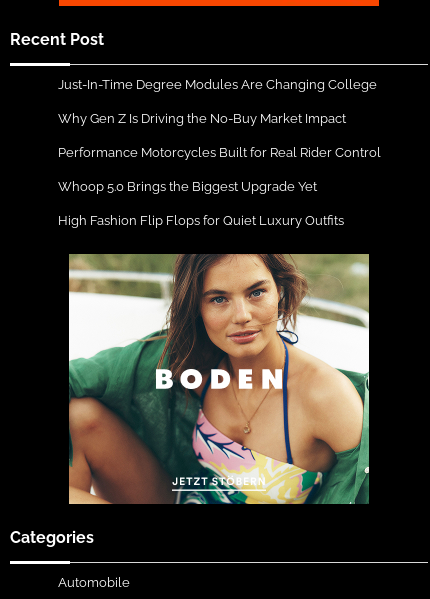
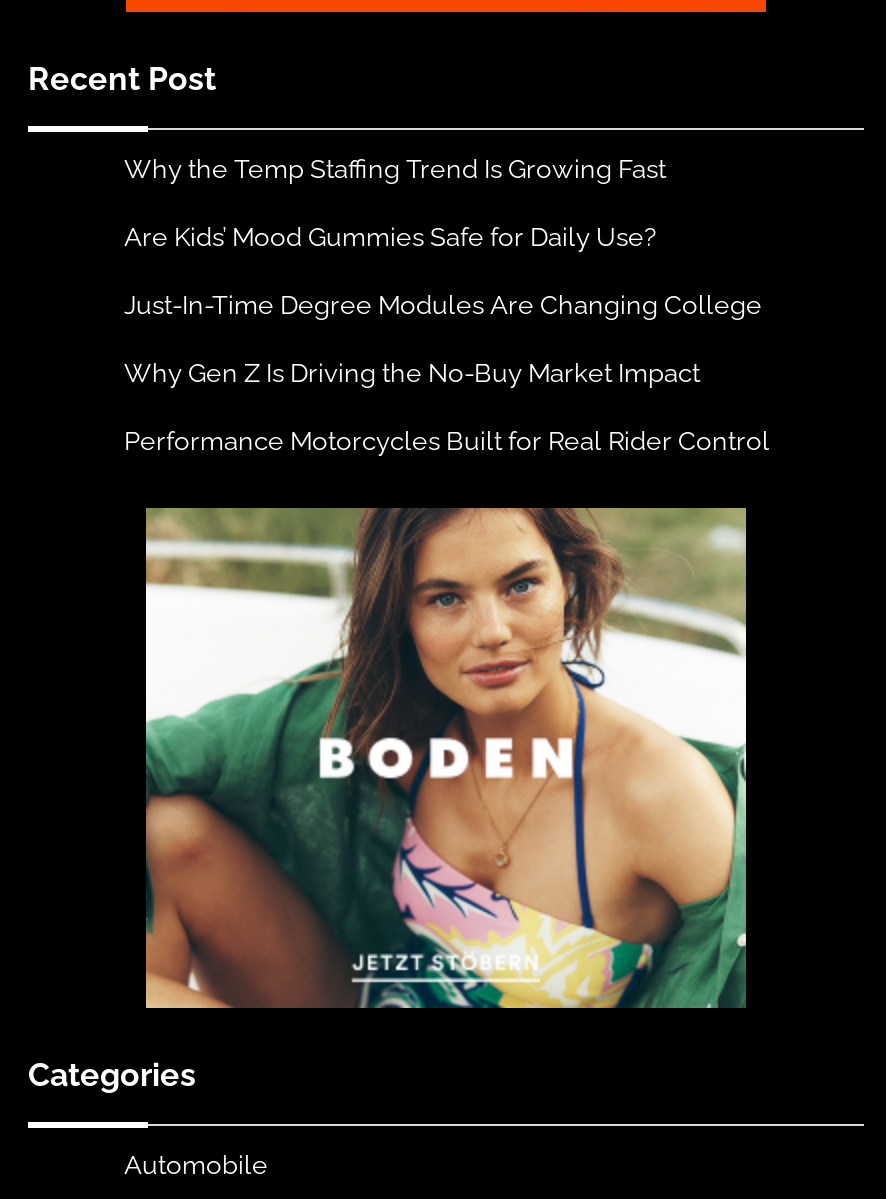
+ Why the Temp Staffing Trend Is Growing Fast
+ Are Kids’ Mood Gummies Safe for Daily Use?

moved down: Just-In-Time Degree Modules Are Changing College | Why Gen Z Is Driving the No-Buy Market Impact | Performance Motorcycles Built for Real Rider Control

- Whoop 5.0 Brings the Biggest Upgrade Yet
- High Fashion Flip Flops for Quiet Luxury Outfits
